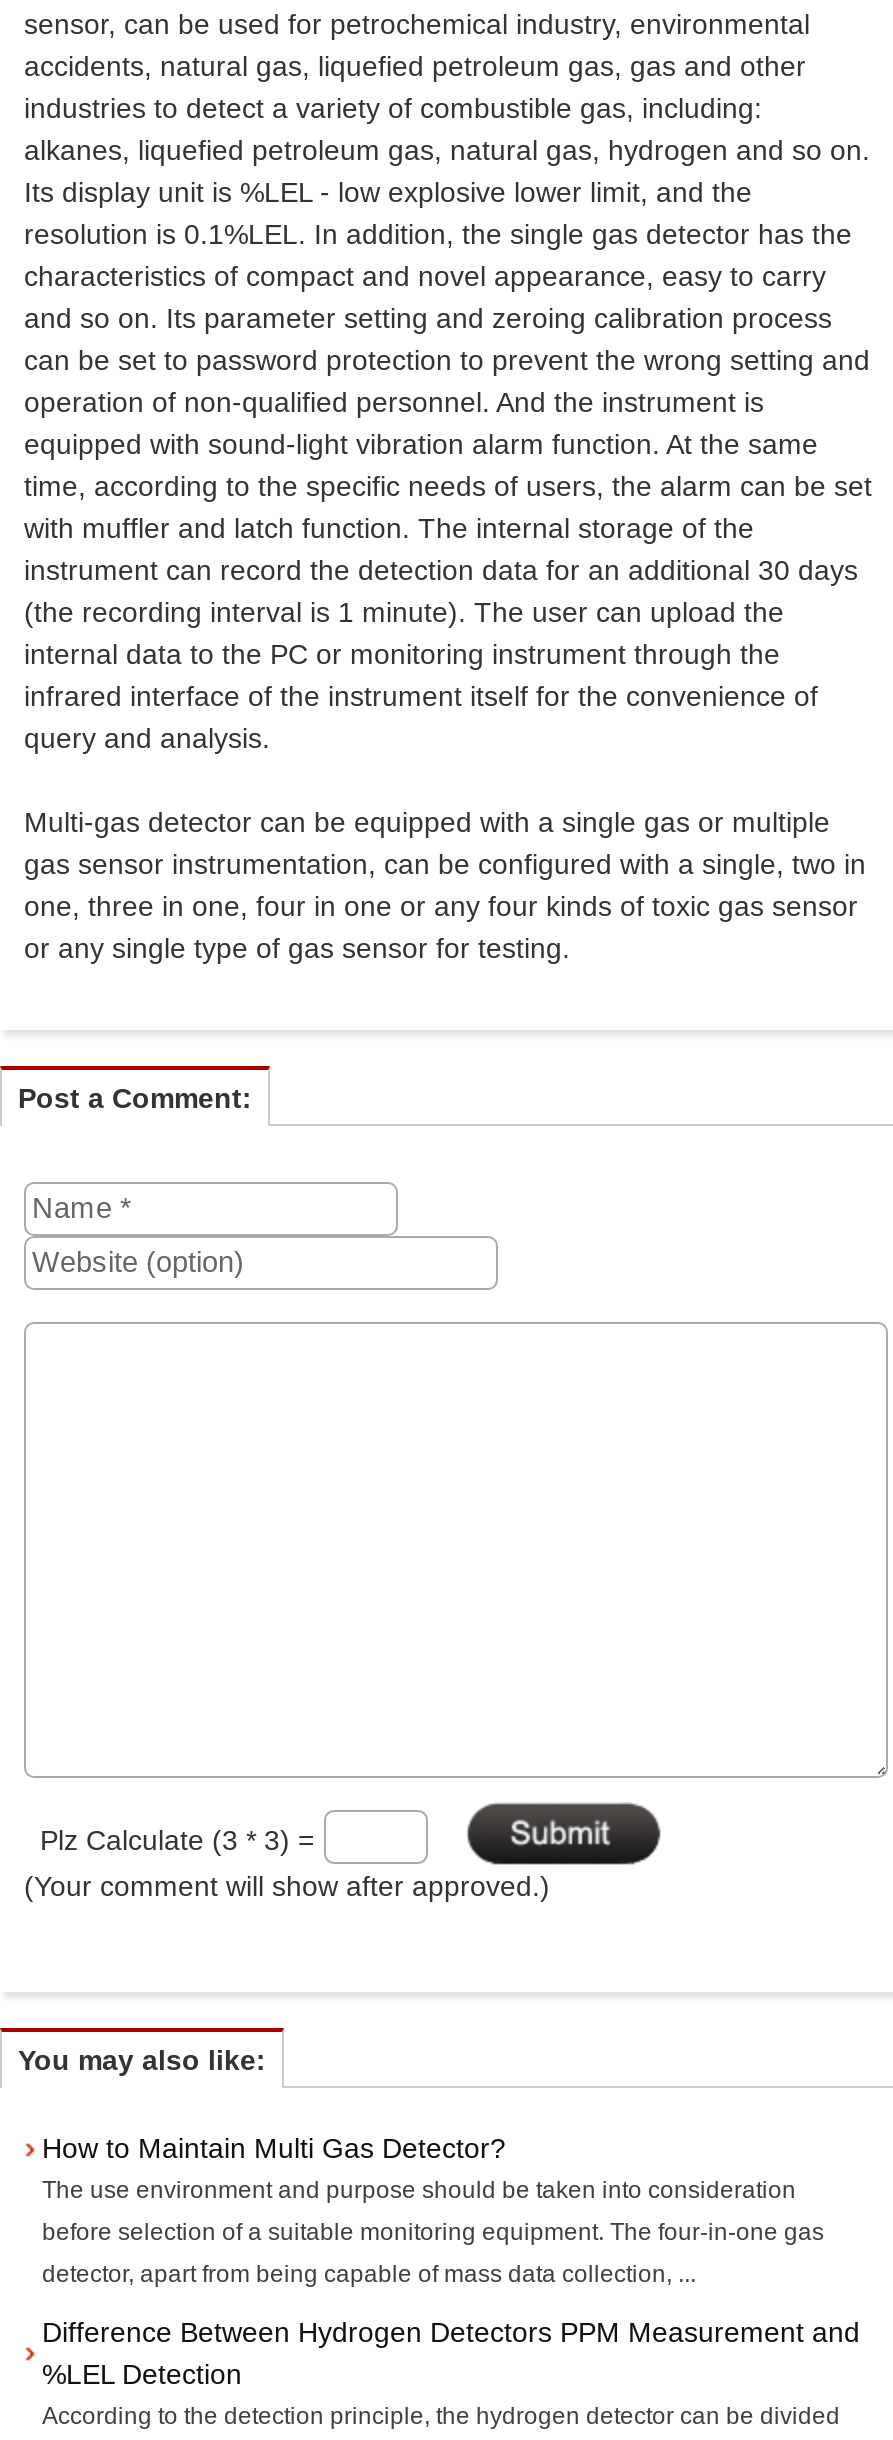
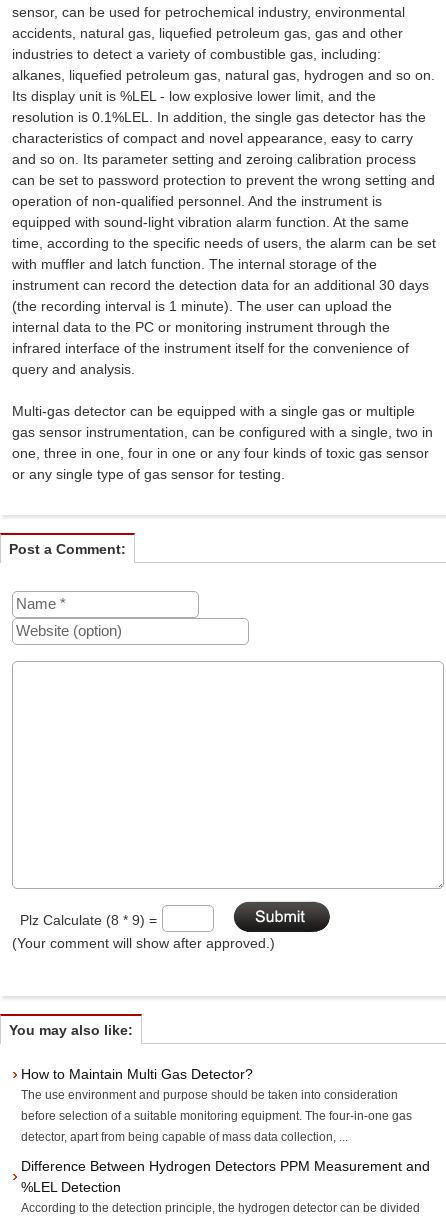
- Plz Calculate (3 * 3) =
+ Plz Calculate (8 * 9) =
